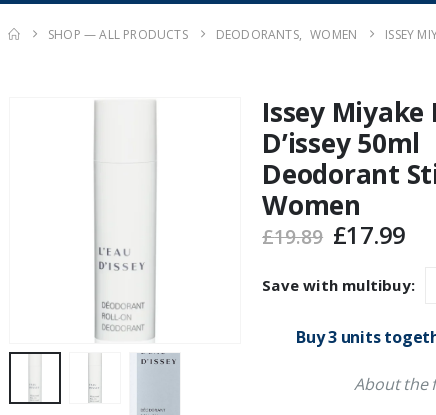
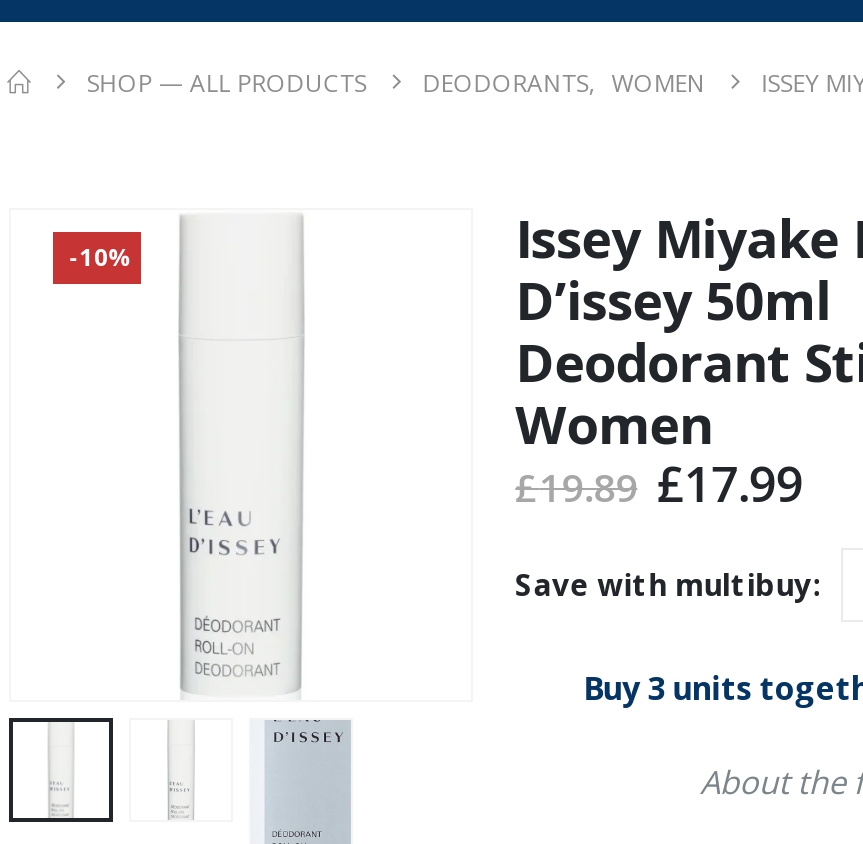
+ -10%
